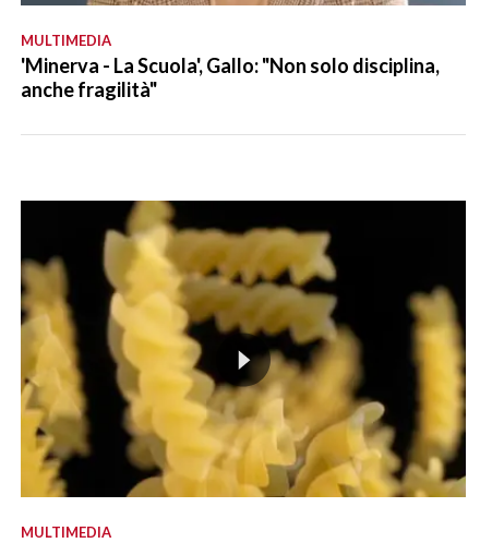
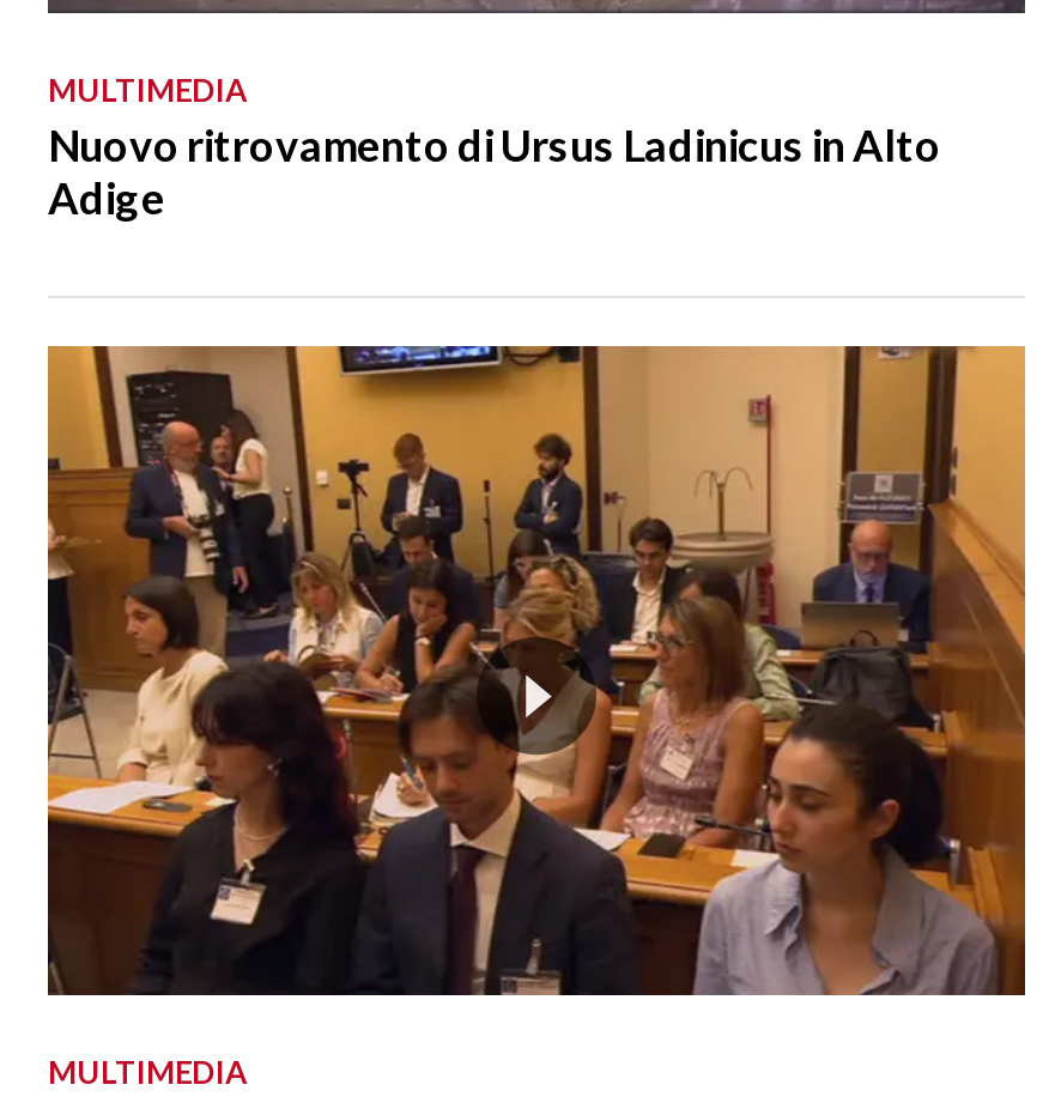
- 'Minerva - La Scuola', Gallo: "Non solo disciplina,
- anche fragilità"
+ Nuovo ritrovamento di Ursus Ladinicus in Alto
+ Adige

- [image]
+ [image]
